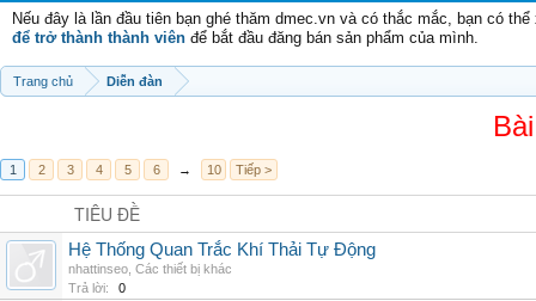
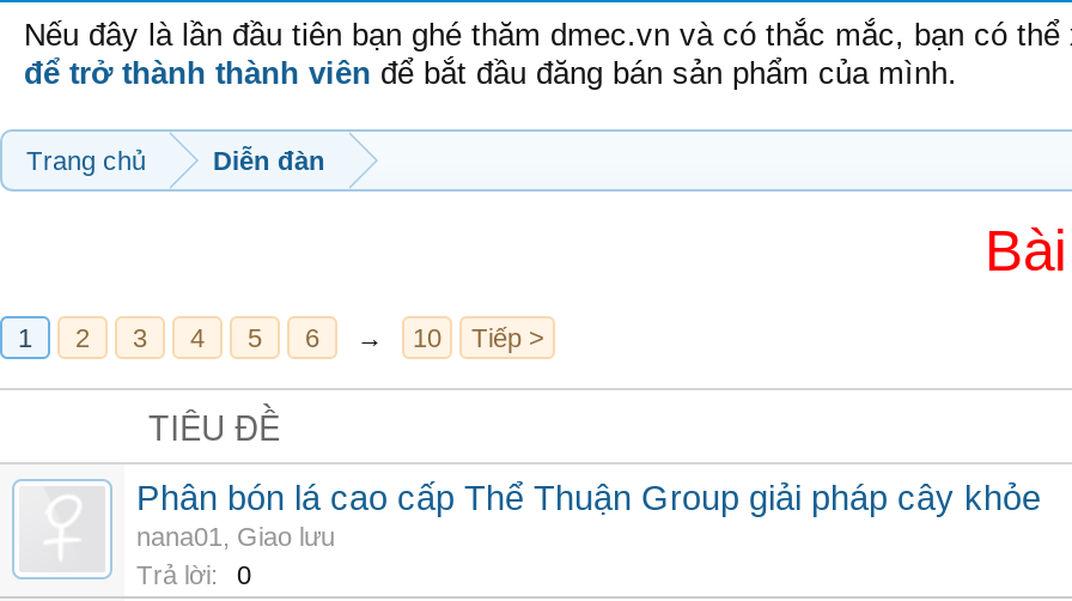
- Hệ Thống Quan Trắc Khí Thải Tự Động
- nhattinseo, Các thiết bị khác
+ Phân bón lá cao cấp Thể Thuận Group giải pháp cây khỏe
+ nana01, Giao lưu
